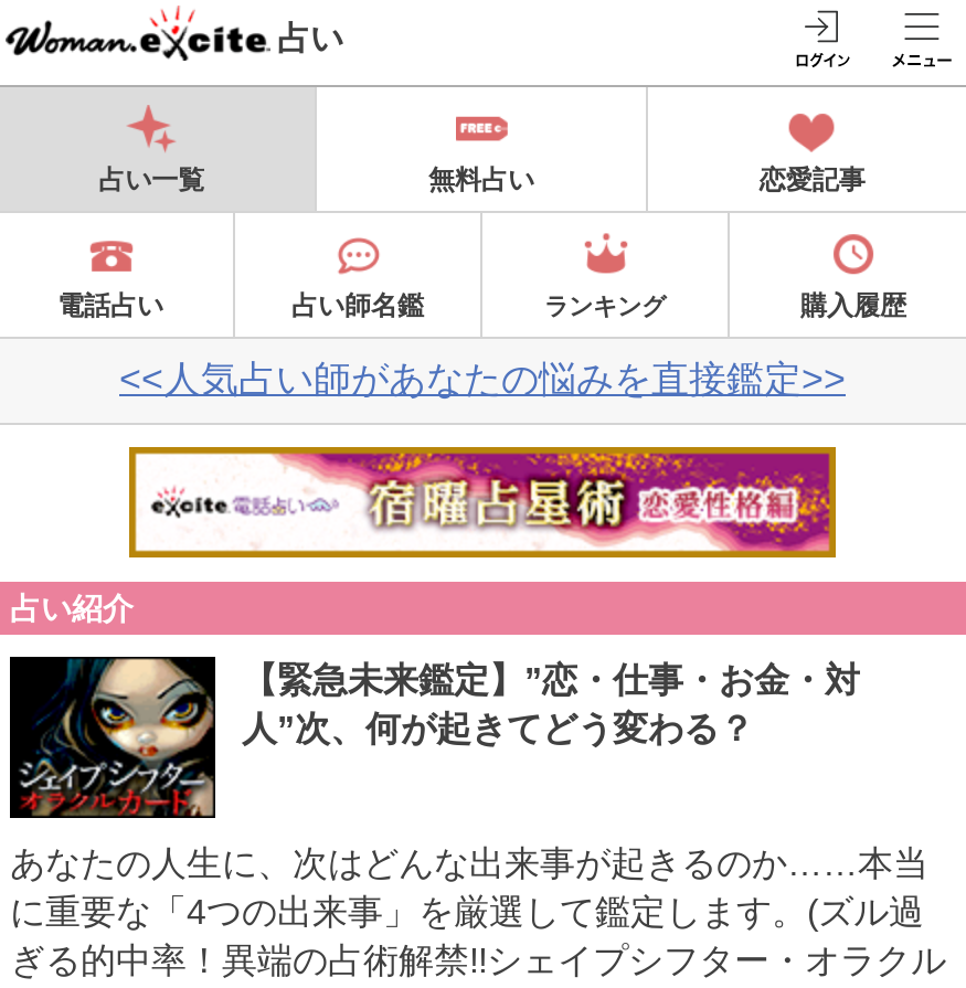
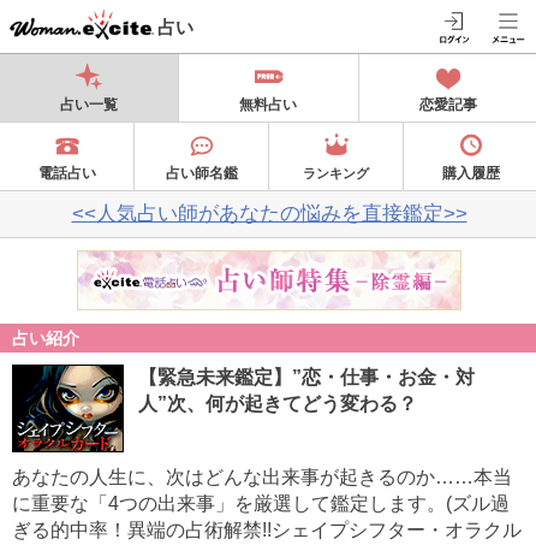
- [image]
+ [image]
